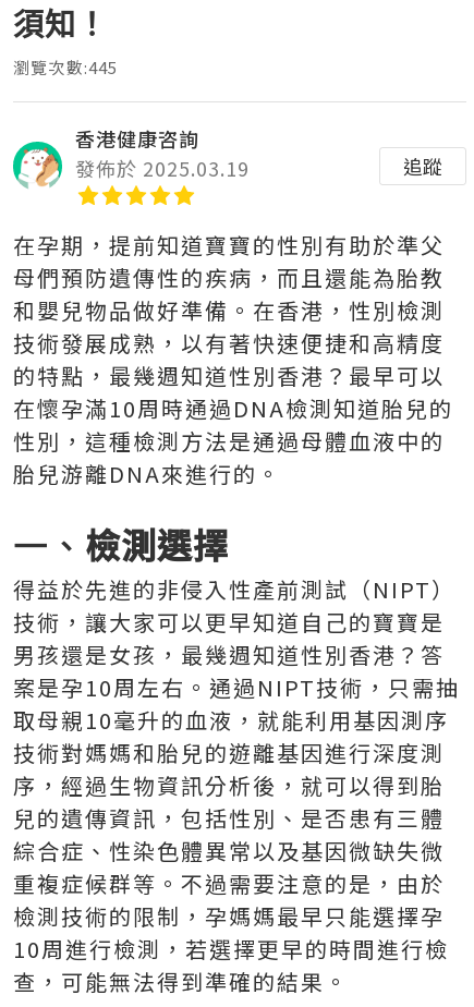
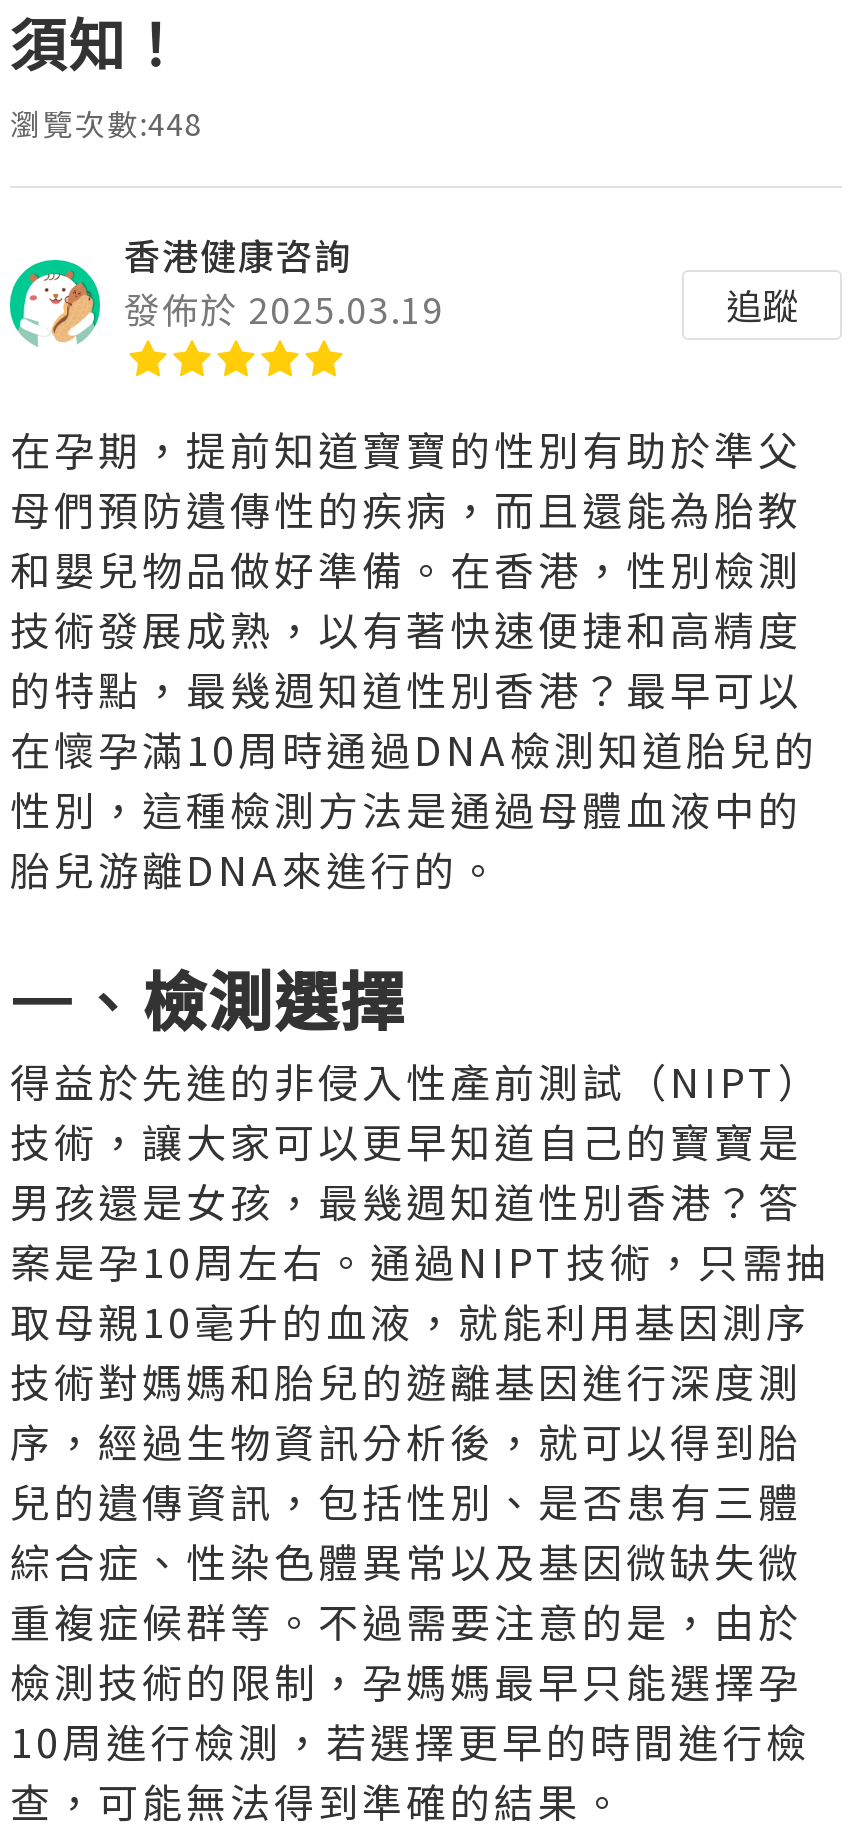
- 瀏覽次數:445
+ 瀏覽次數:448
